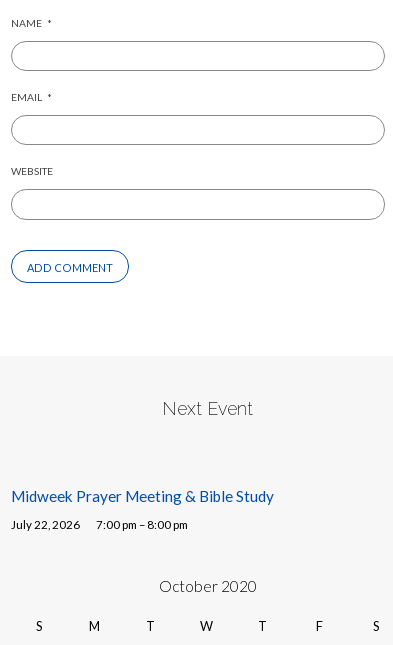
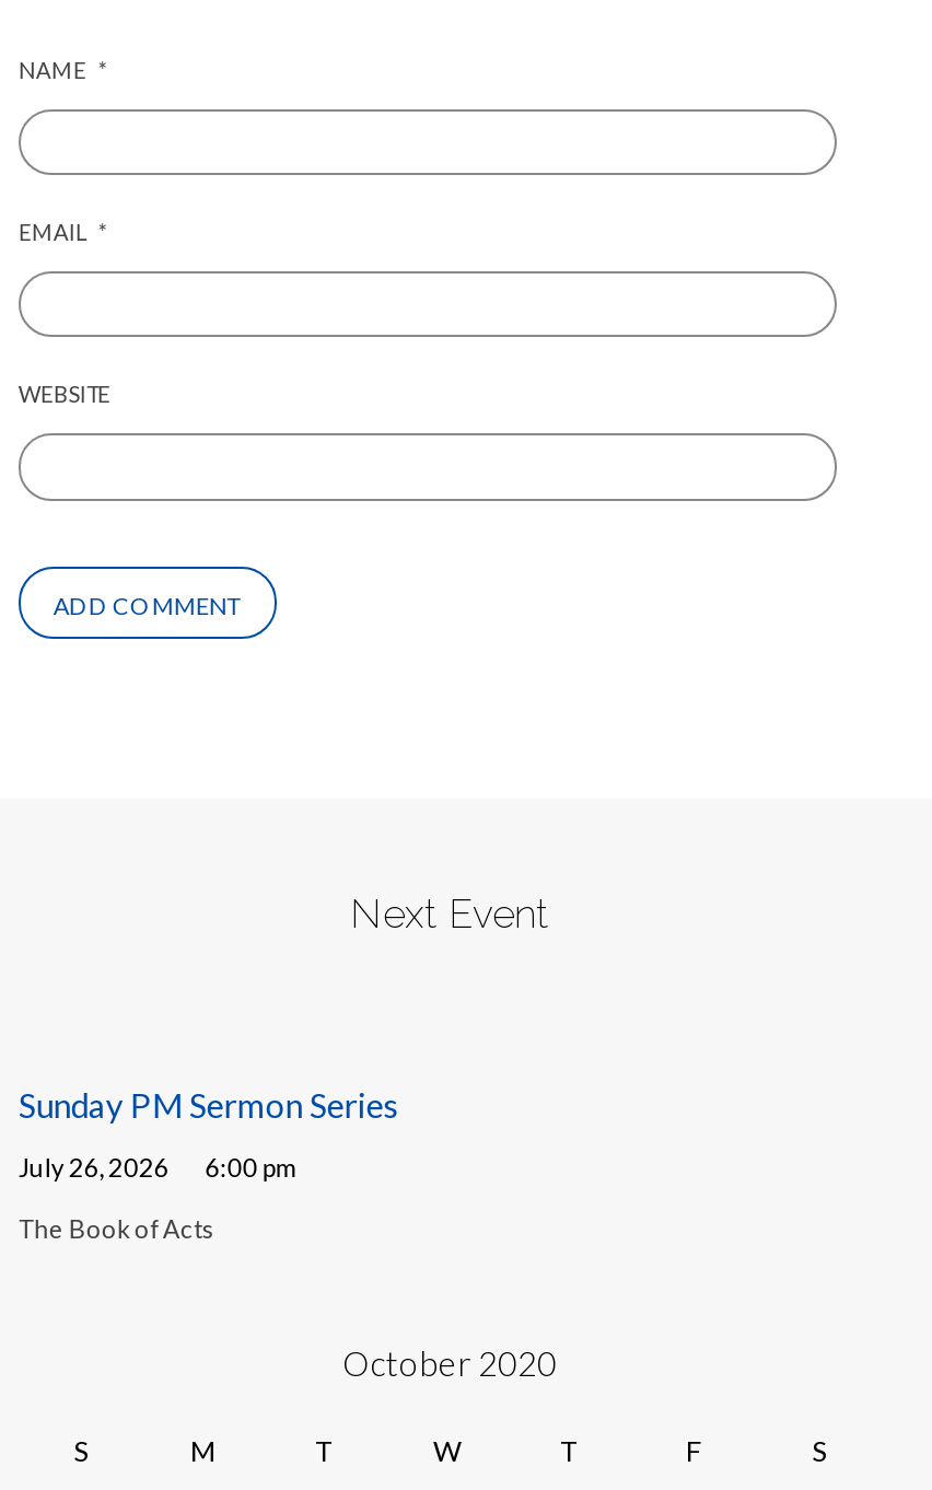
- Midweek Prayer Meeting & Bible Study
- July 22, 2026
- 7:00 pm – 8:00 pm
+ Sunday PM Sermon Series
+ July 26, 2026
+ 6:00 pm
+ The Book of Acts
